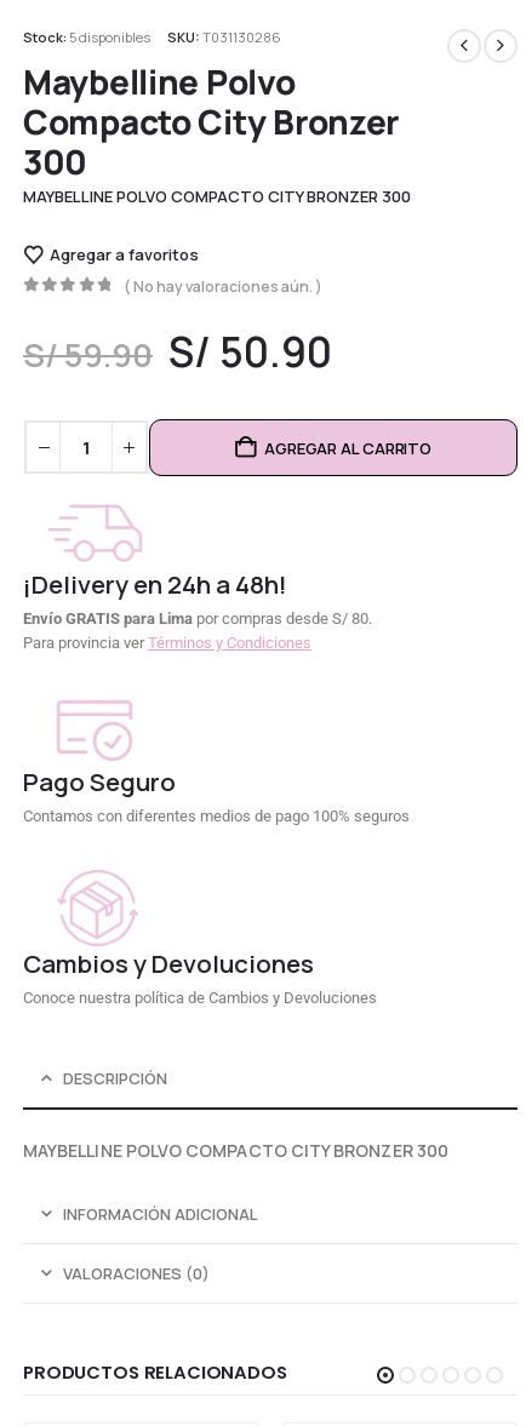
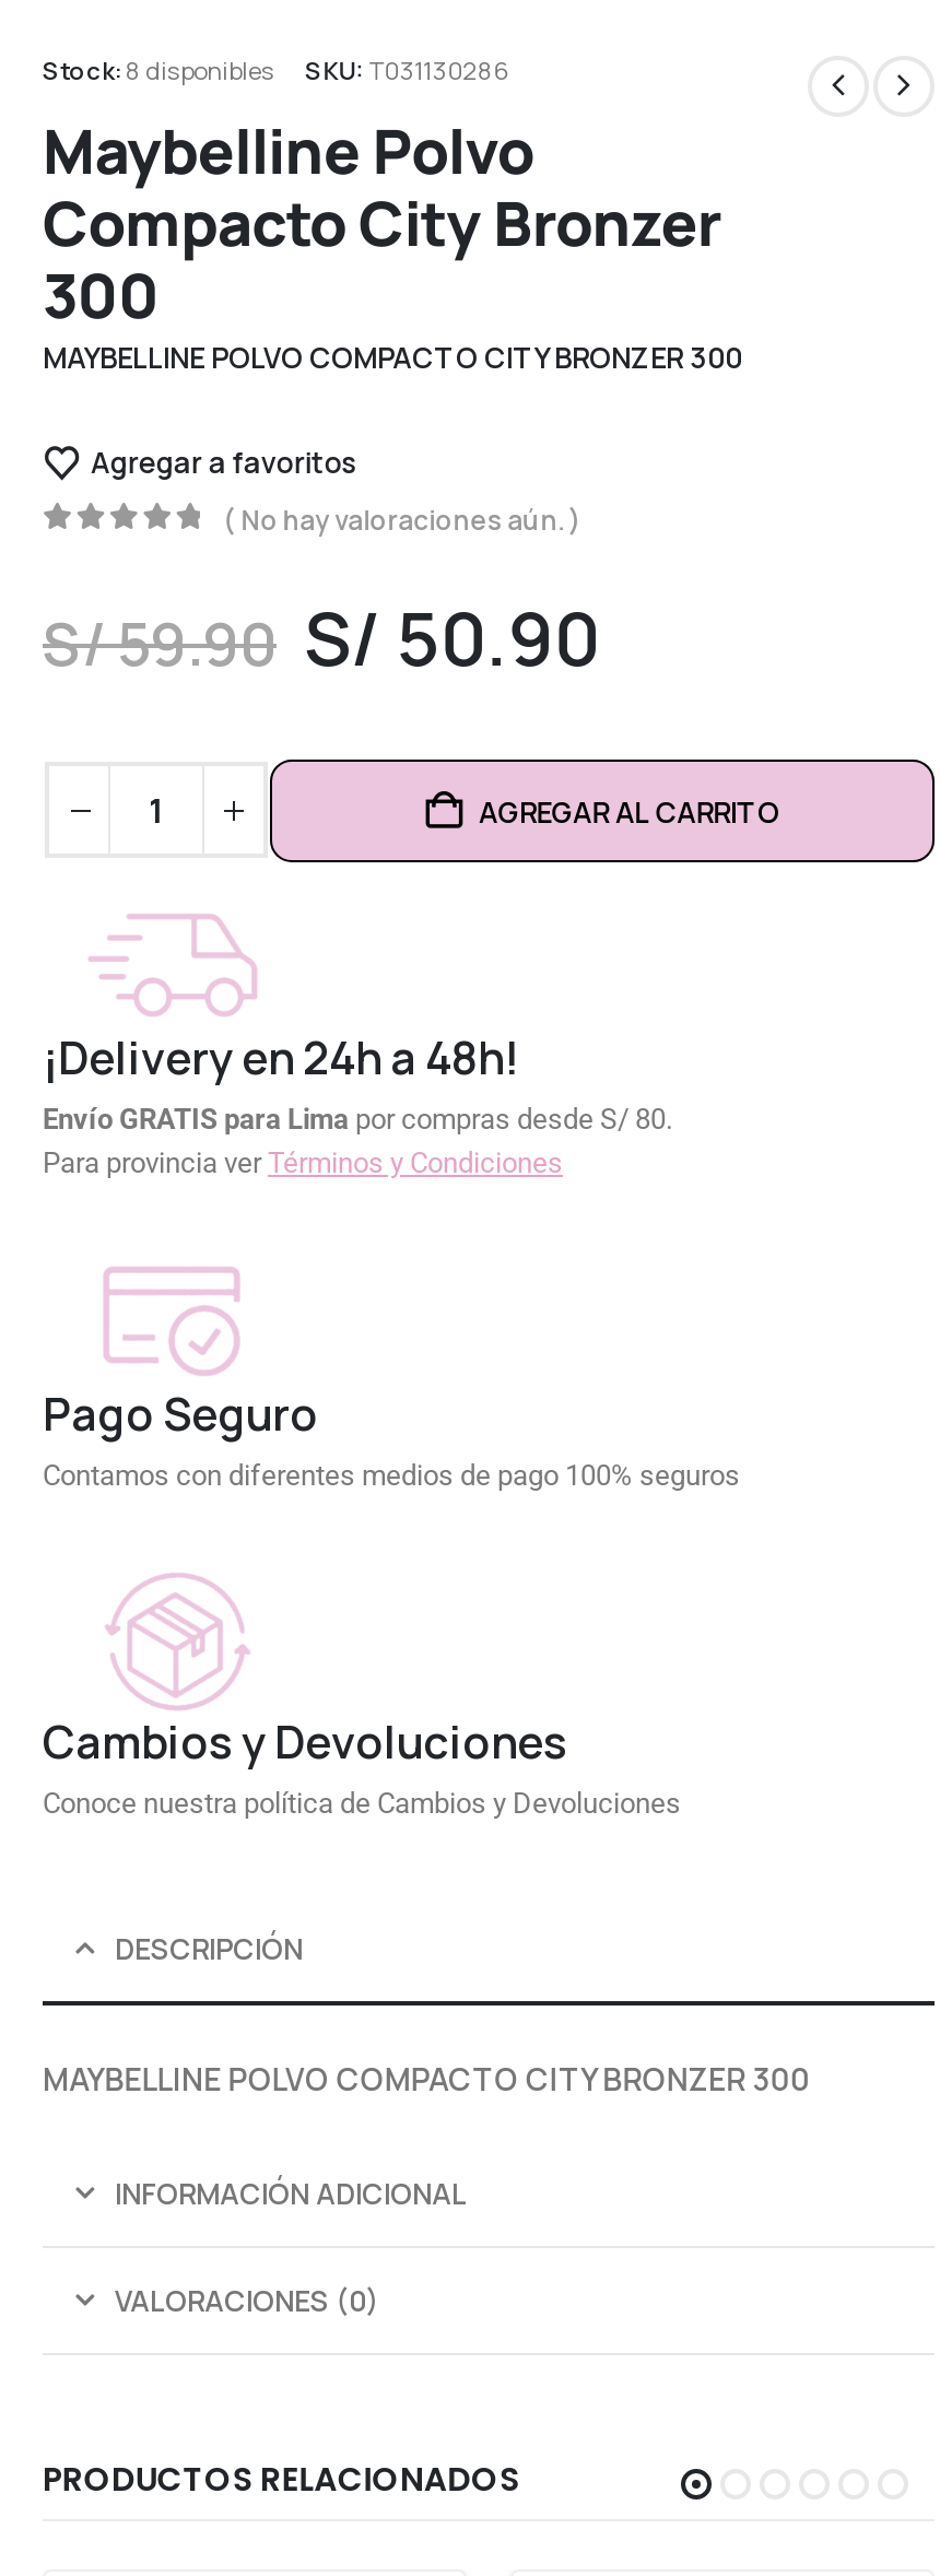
- Stock: 5 disponibles
+ Stock: 8 disponibles
